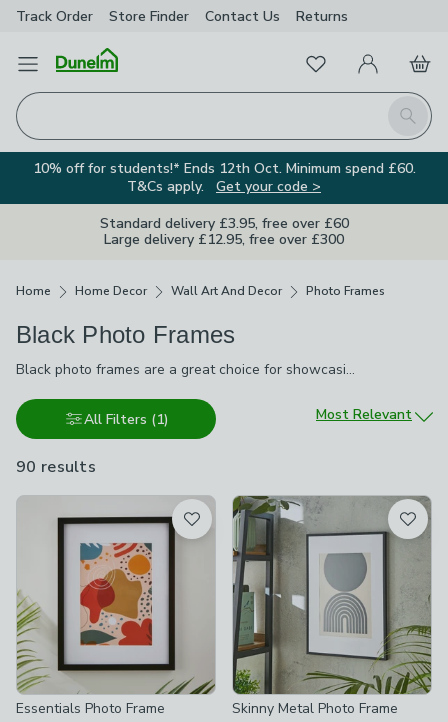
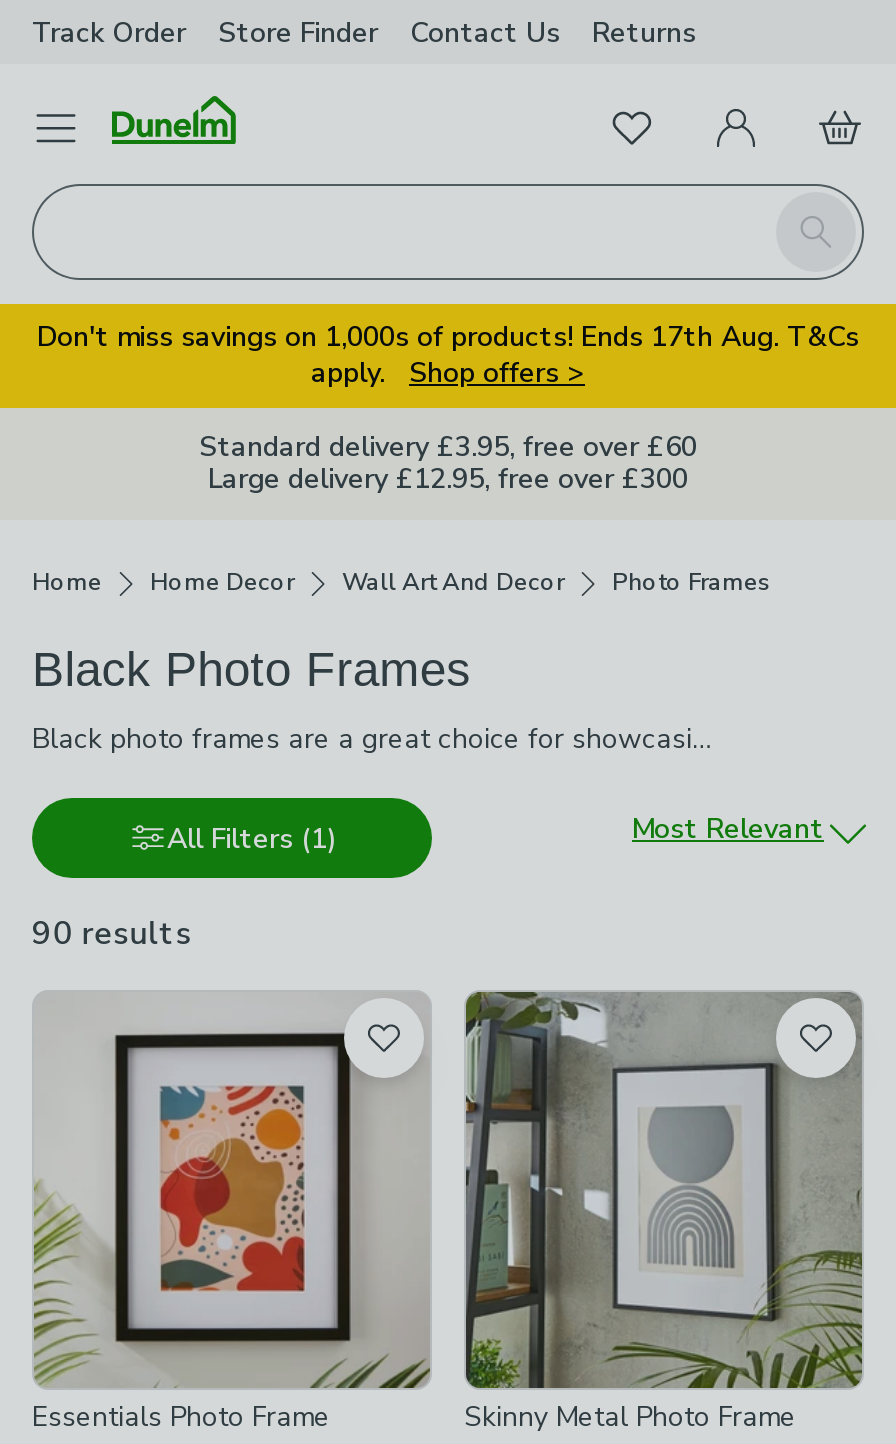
- 10% off for students!* Ends 12th Oct. Minimum spend £60.
- T&Cs apply. Get your code >
+ Don't miss savings on 1,000s of products! Ends 17th Aug. T&Cs
+ apply. Shop offers >
